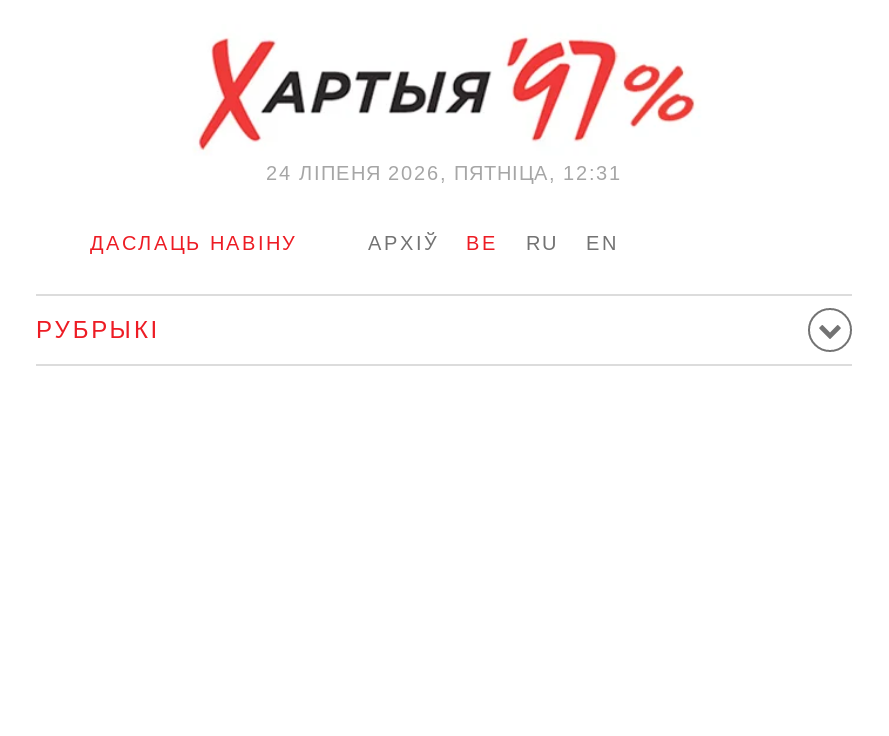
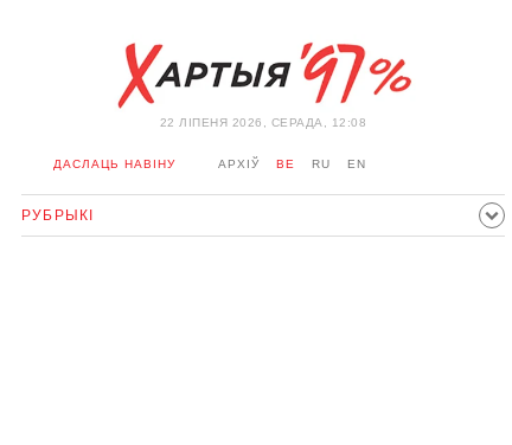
- 24 ЛIПЕНЯ 2026, ПЯТНІЦА, 12:31
+ 22 ЛIПЕНЯ 2026, СЕРАДА, 12:08
